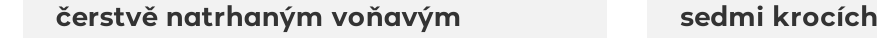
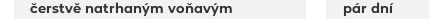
- sedmi krocích
+ pár dní
